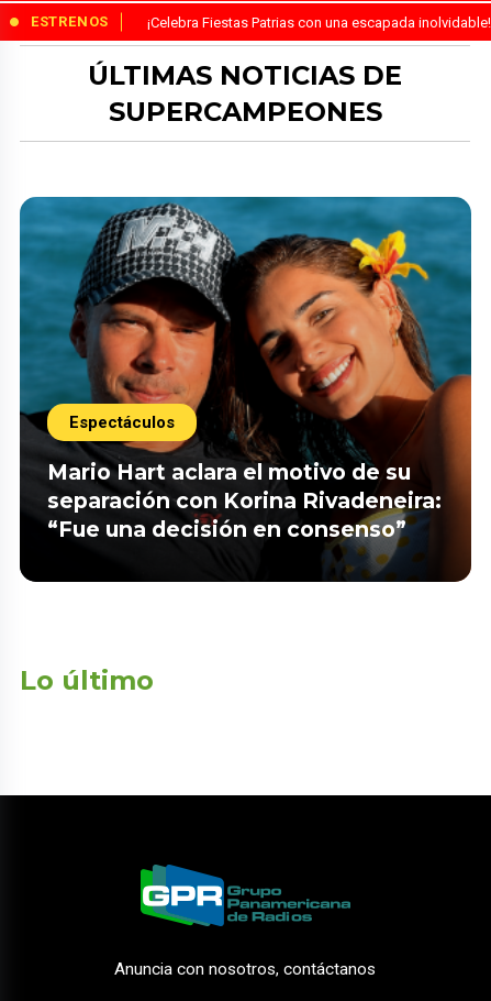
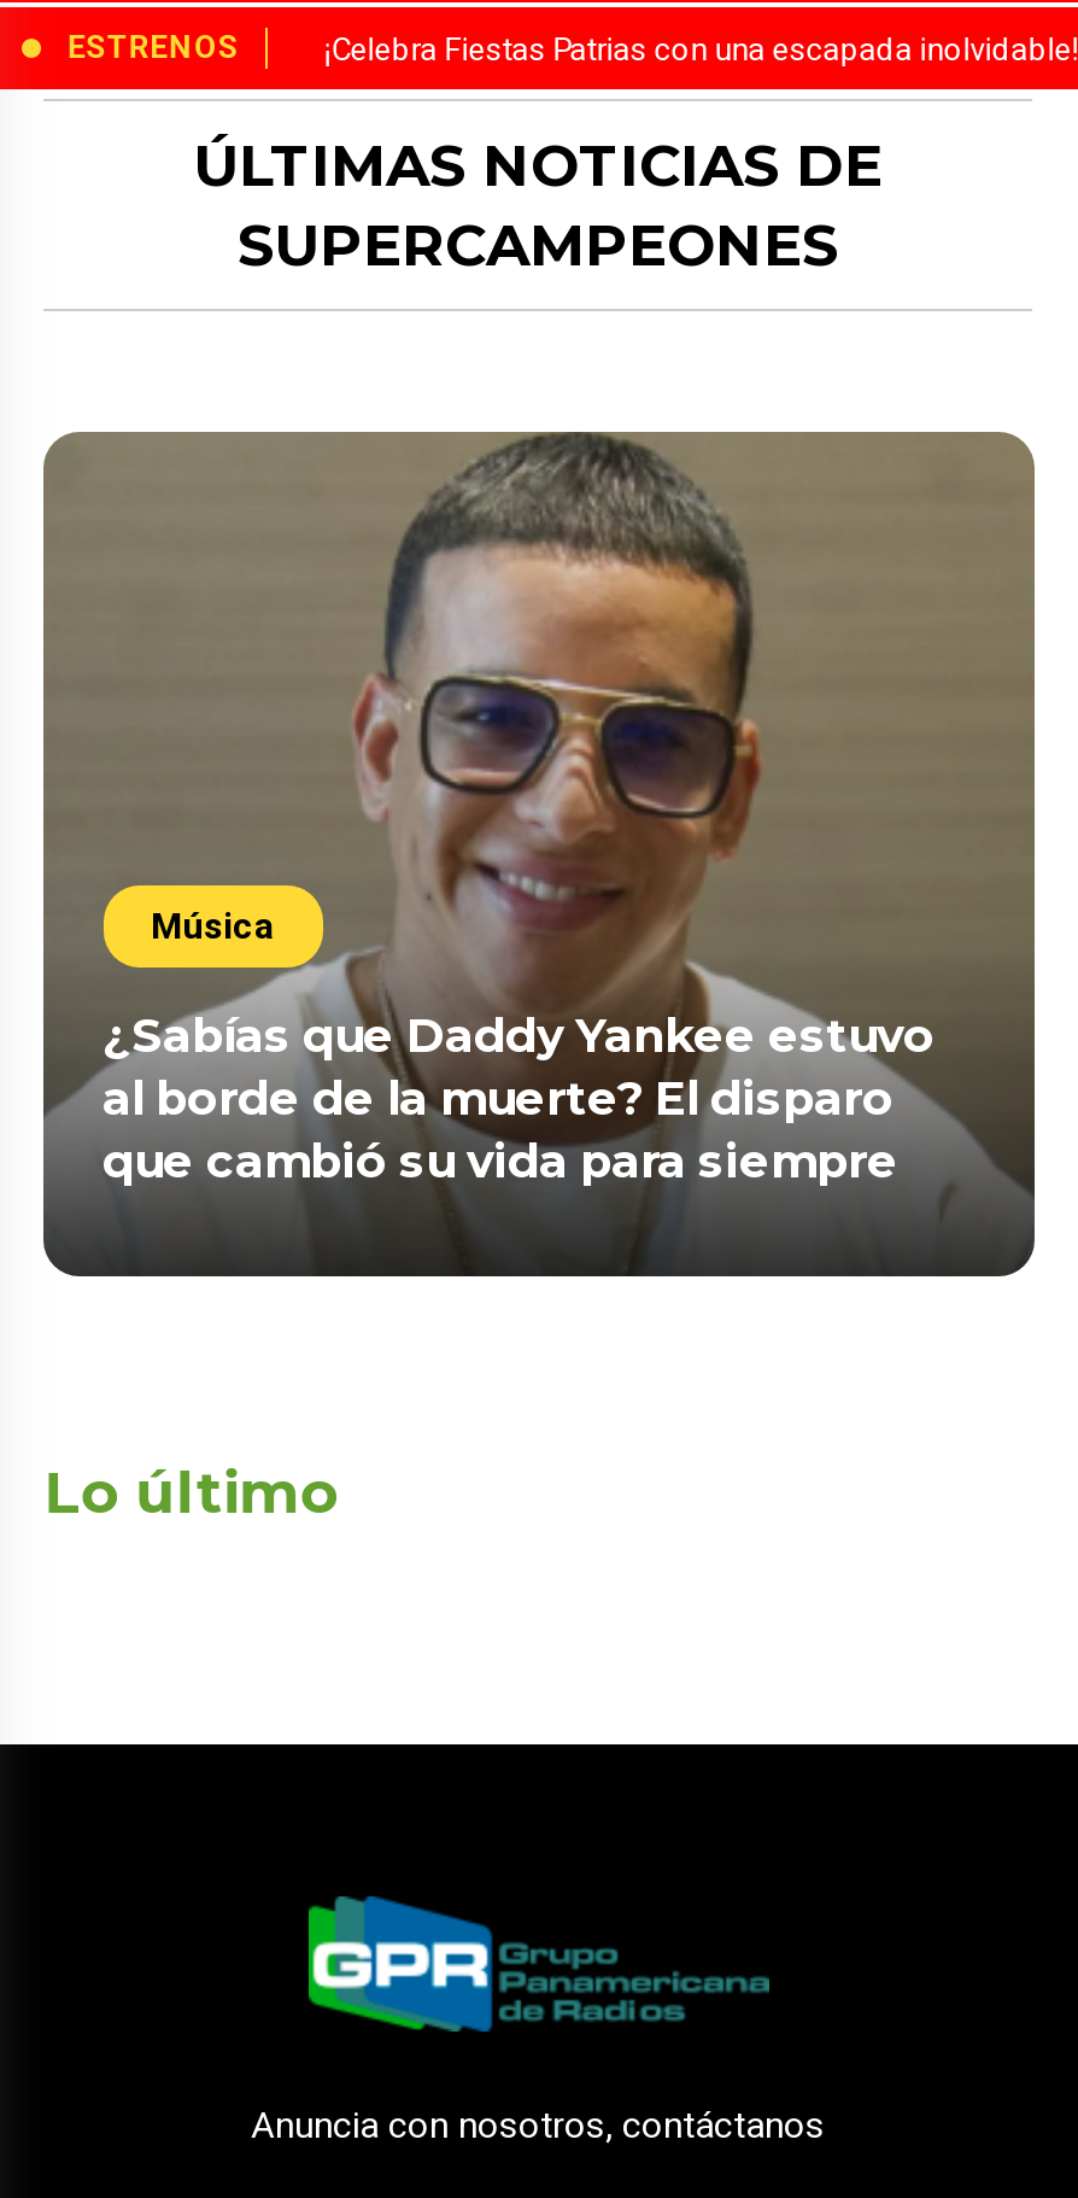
- [image]
- Espectáculos
+ [image]
+ Música

- Mario Hart aclara el motivo de su
- separación con Korina Rivadeneira:
- “Fue una decisión en consenso”
+ ¿Sabías que Daddy Yankee estuvo
+ al borde de la muerte? El disparo
+ que cambió su vida para siempre
